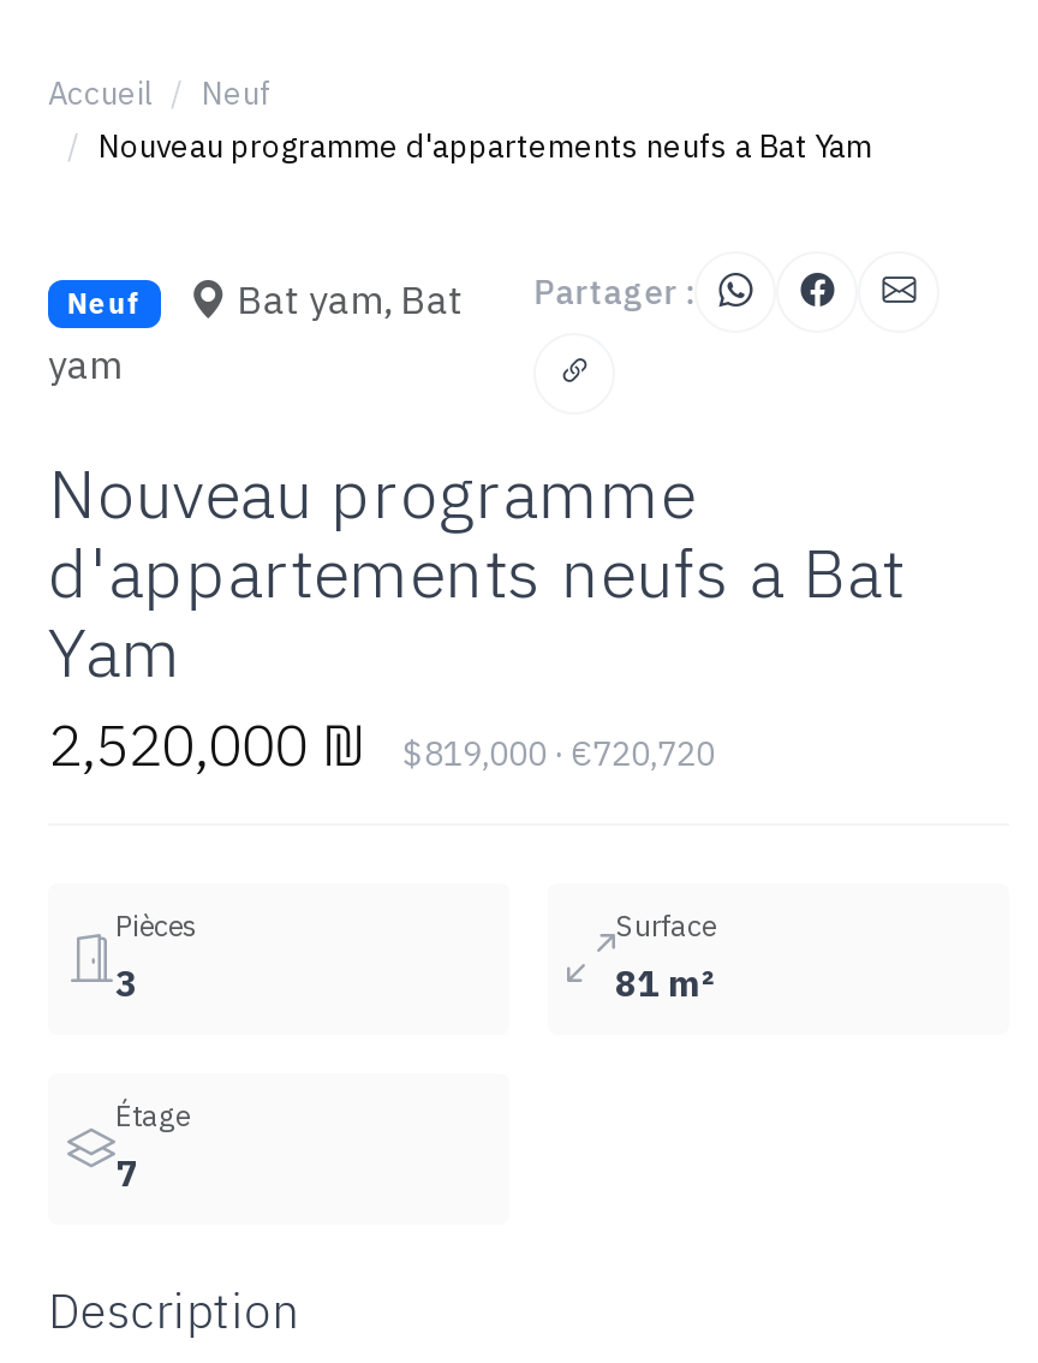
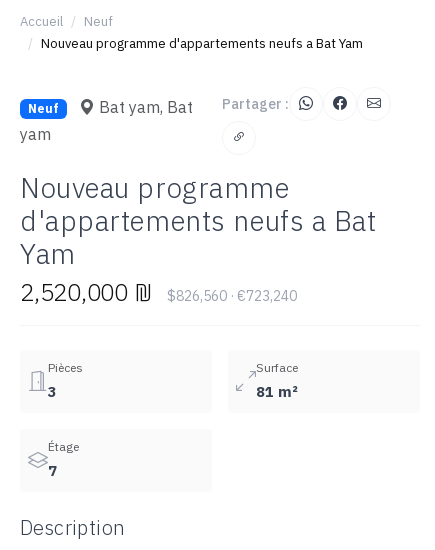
- 2,520,000 ₪ $819,000 · €720,720
+ 2,520,000 ₪ $826,560 · €723,240
